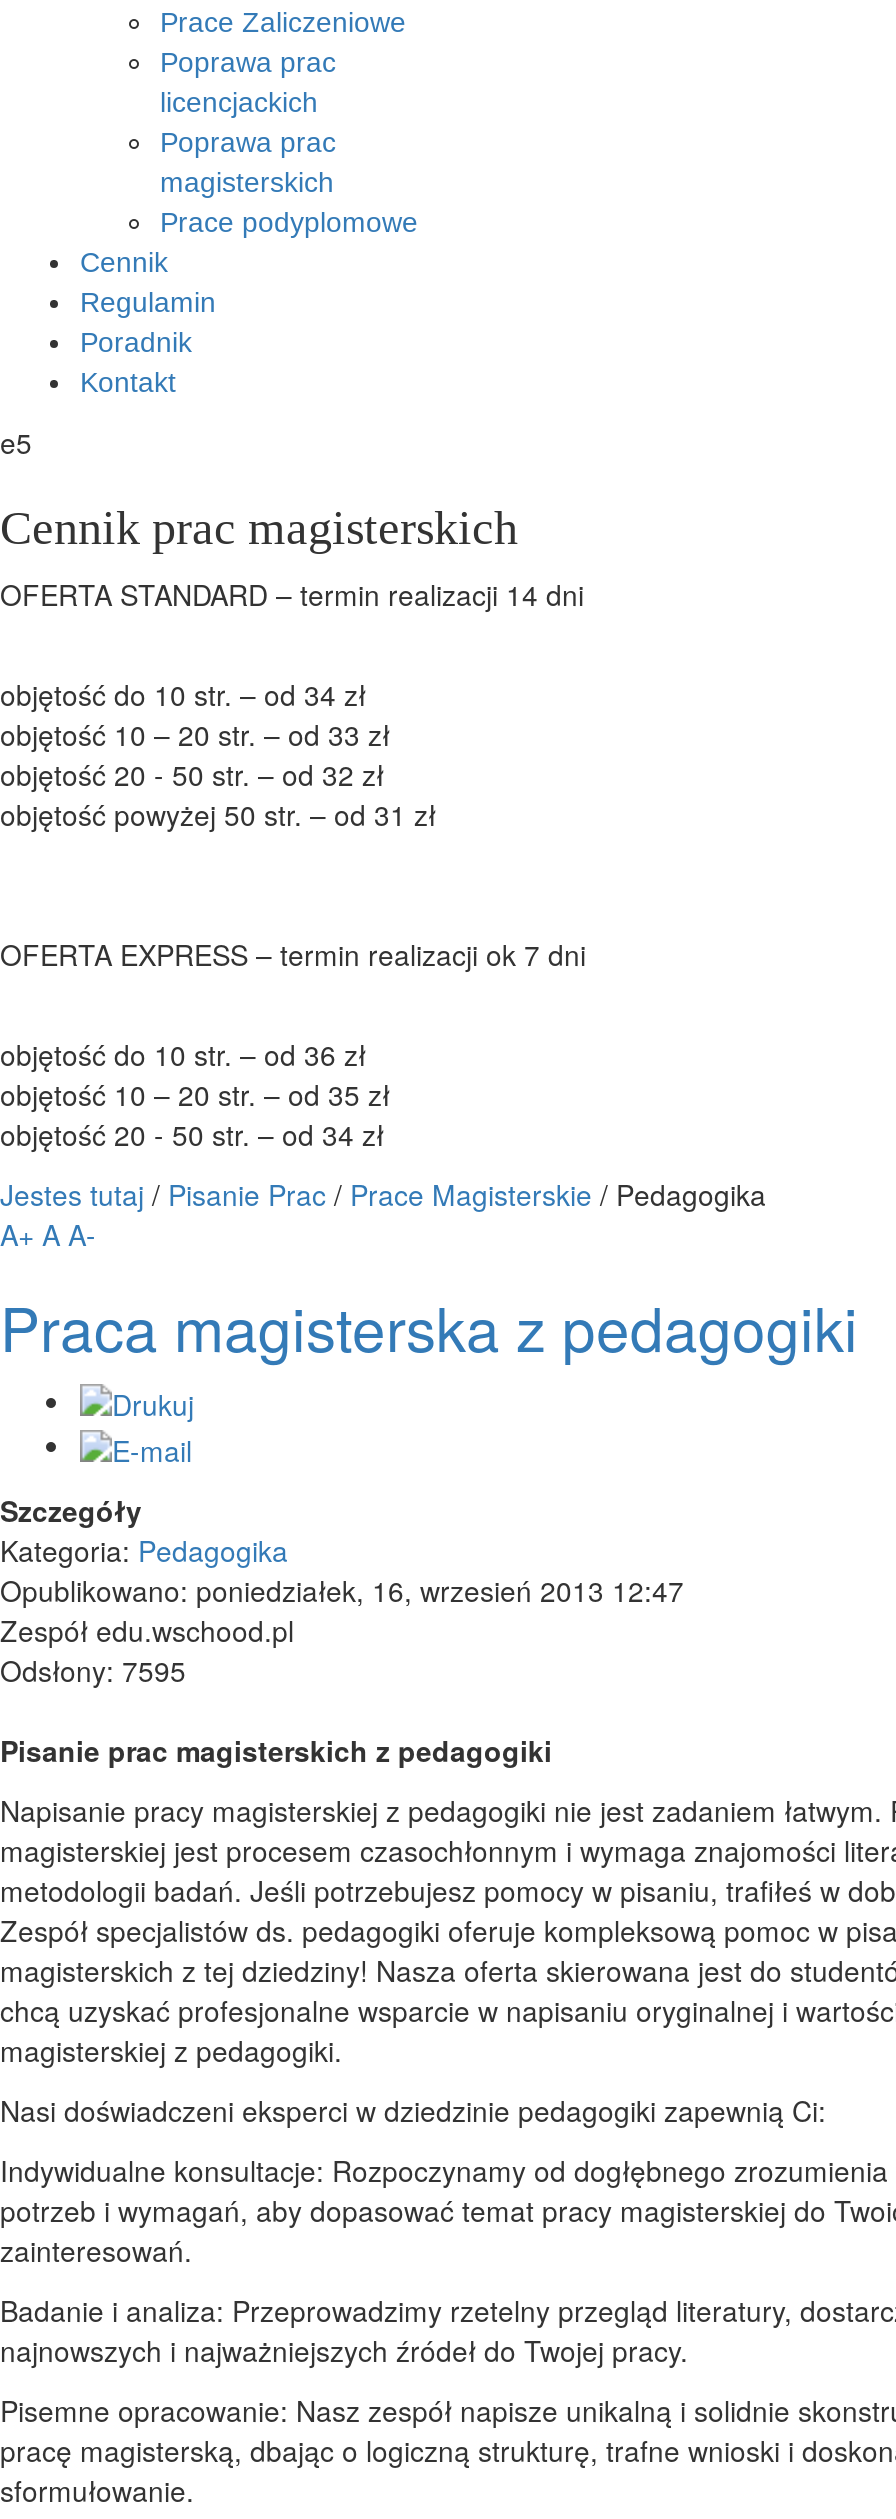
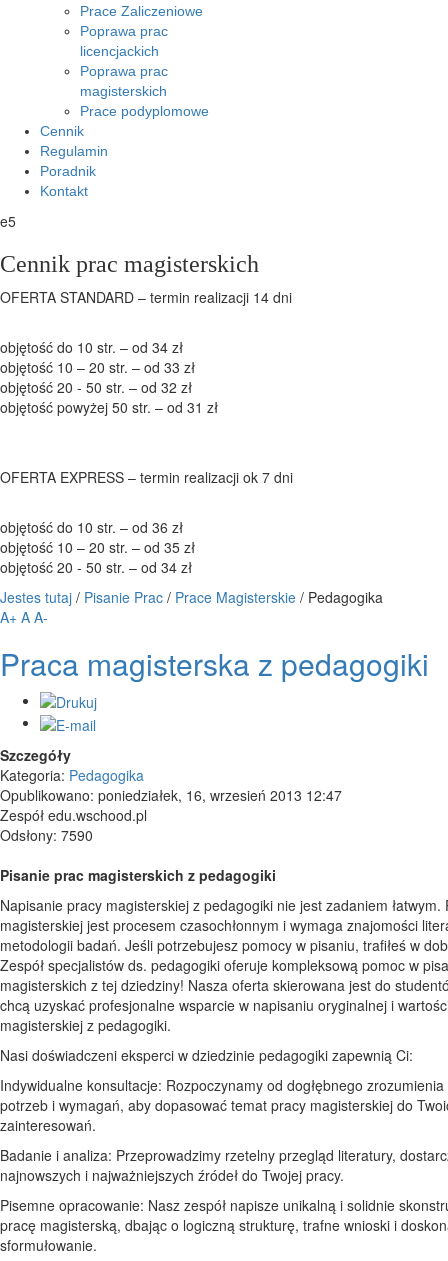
- Odsłony: 7595
+ Odsłony: 7590
